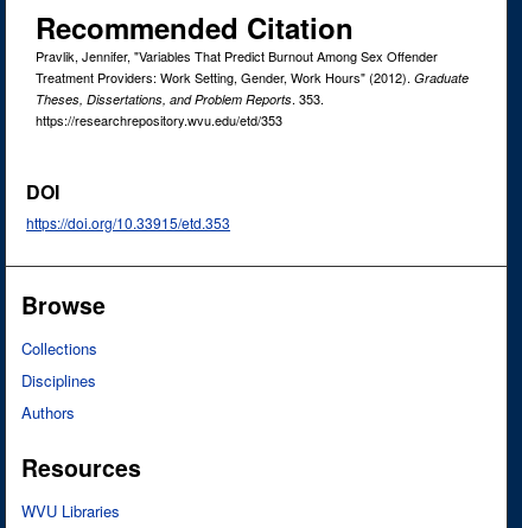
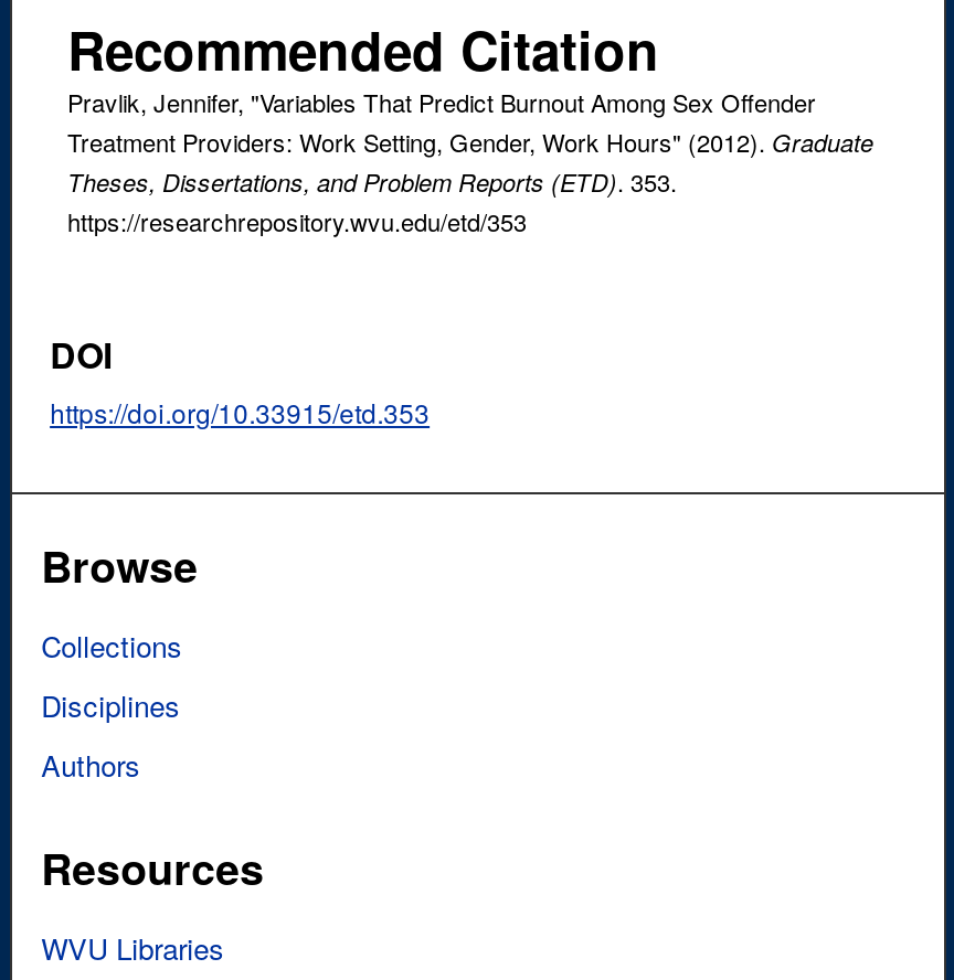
- Theses, Dissertations, and Problem Reports. 353.
+ Theses, Dissertations, and Problem Reports (ETD). 353.
